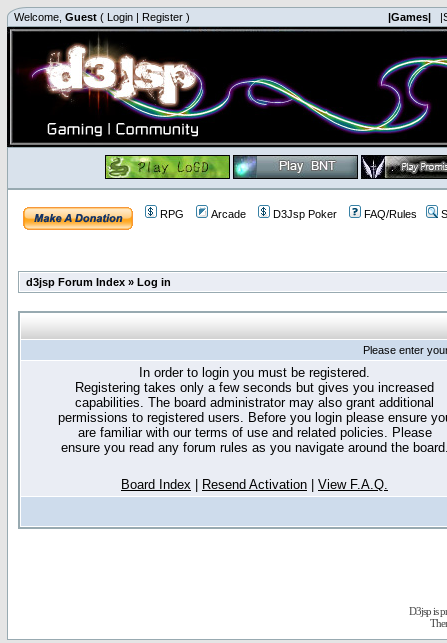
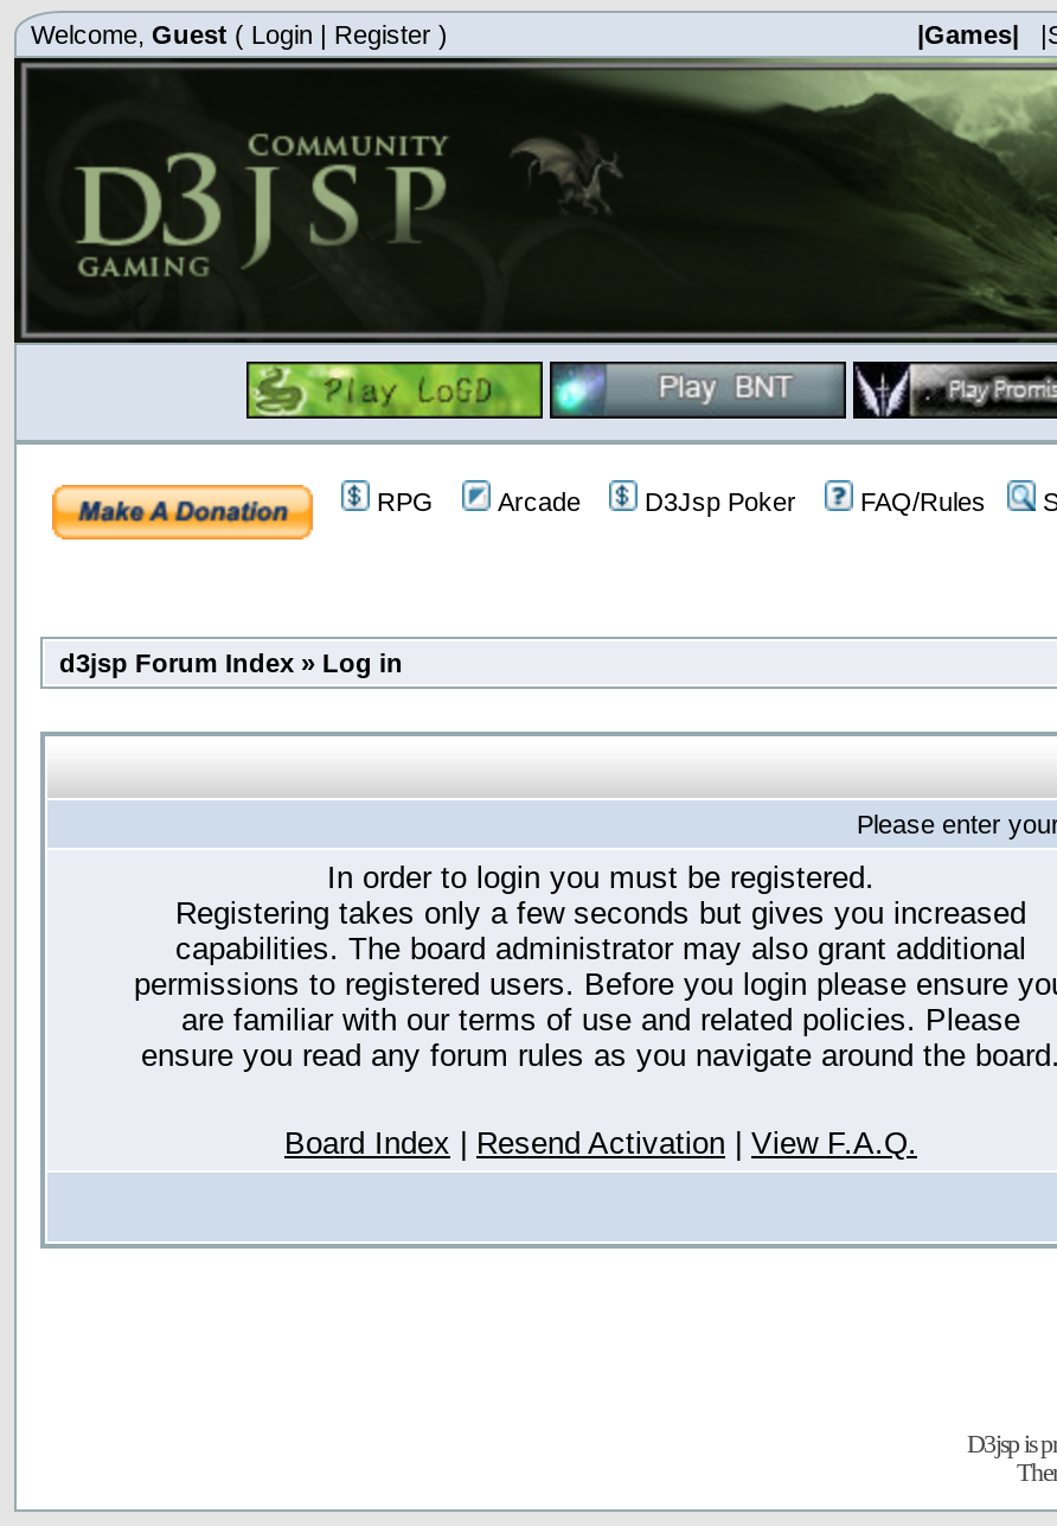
- [image]
+ [image]
